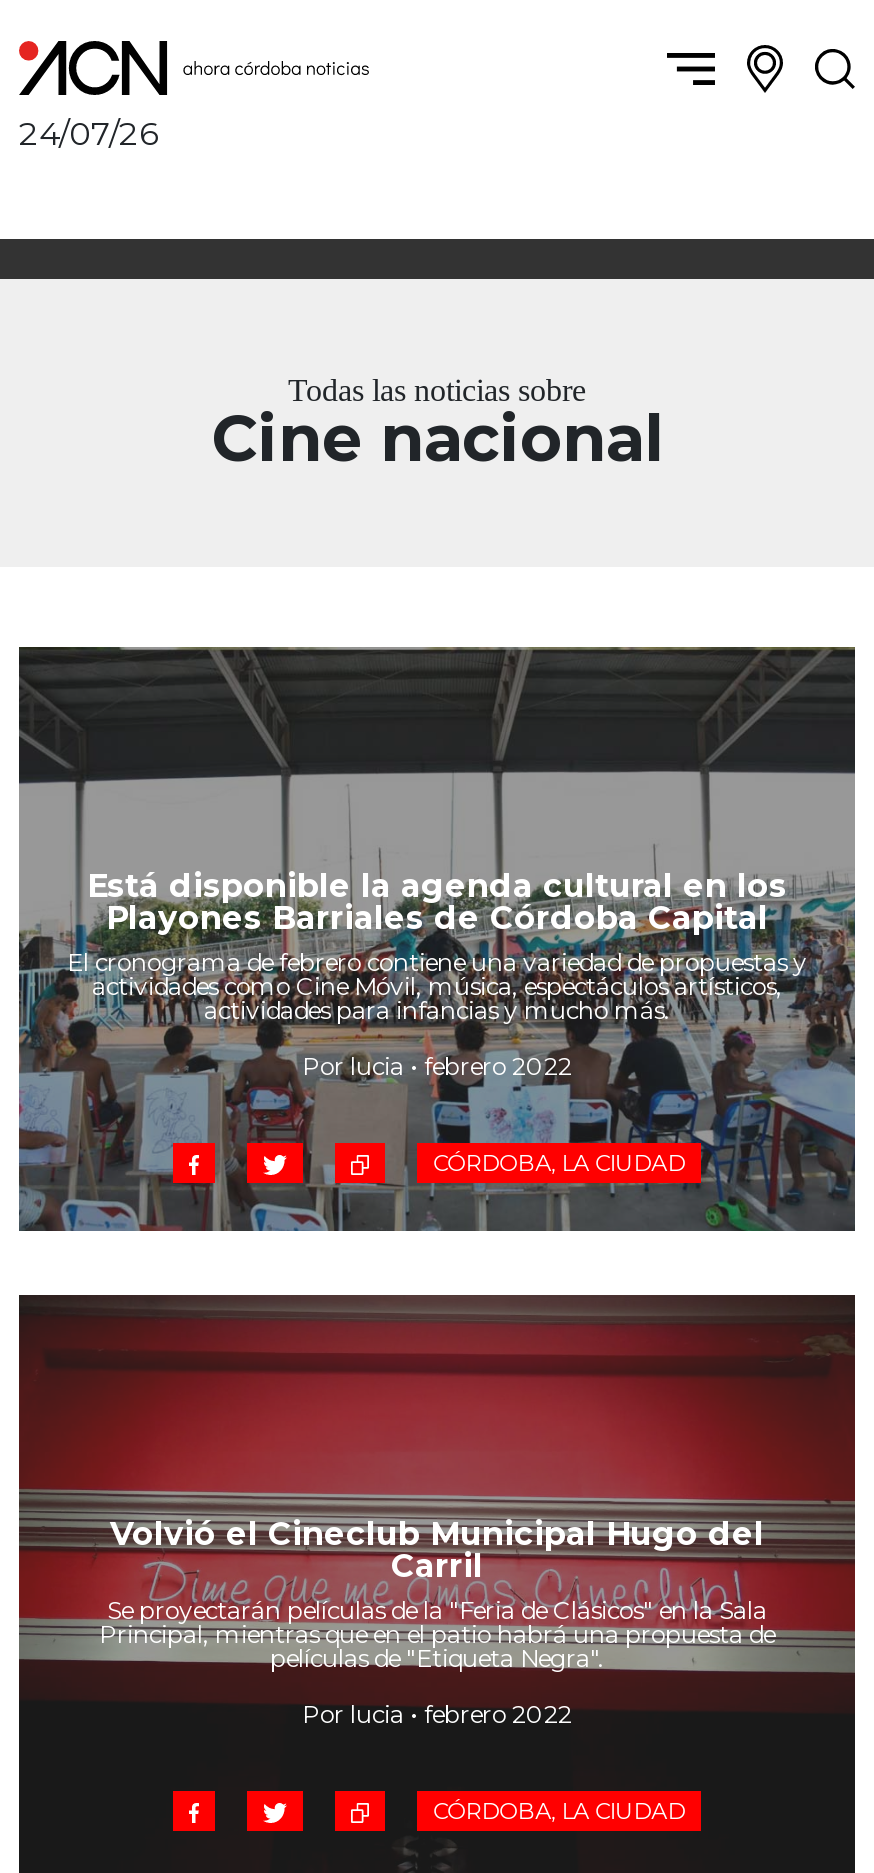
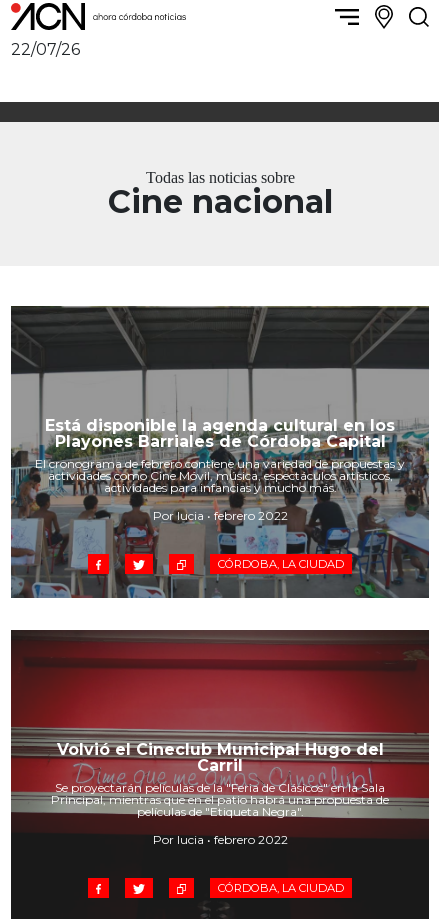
- 24/07/26
+ 22/07/26
